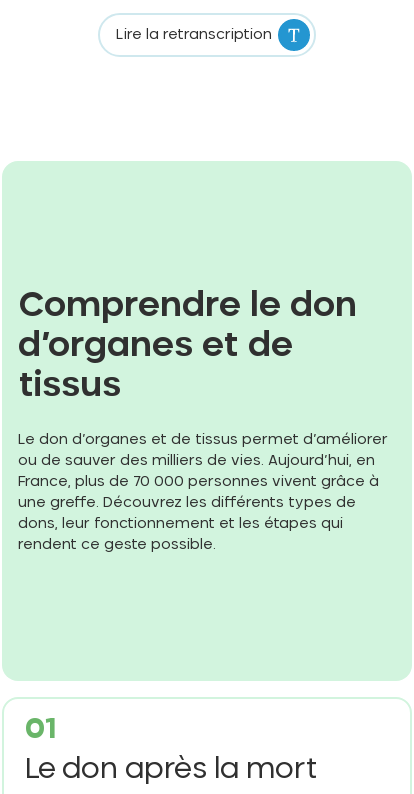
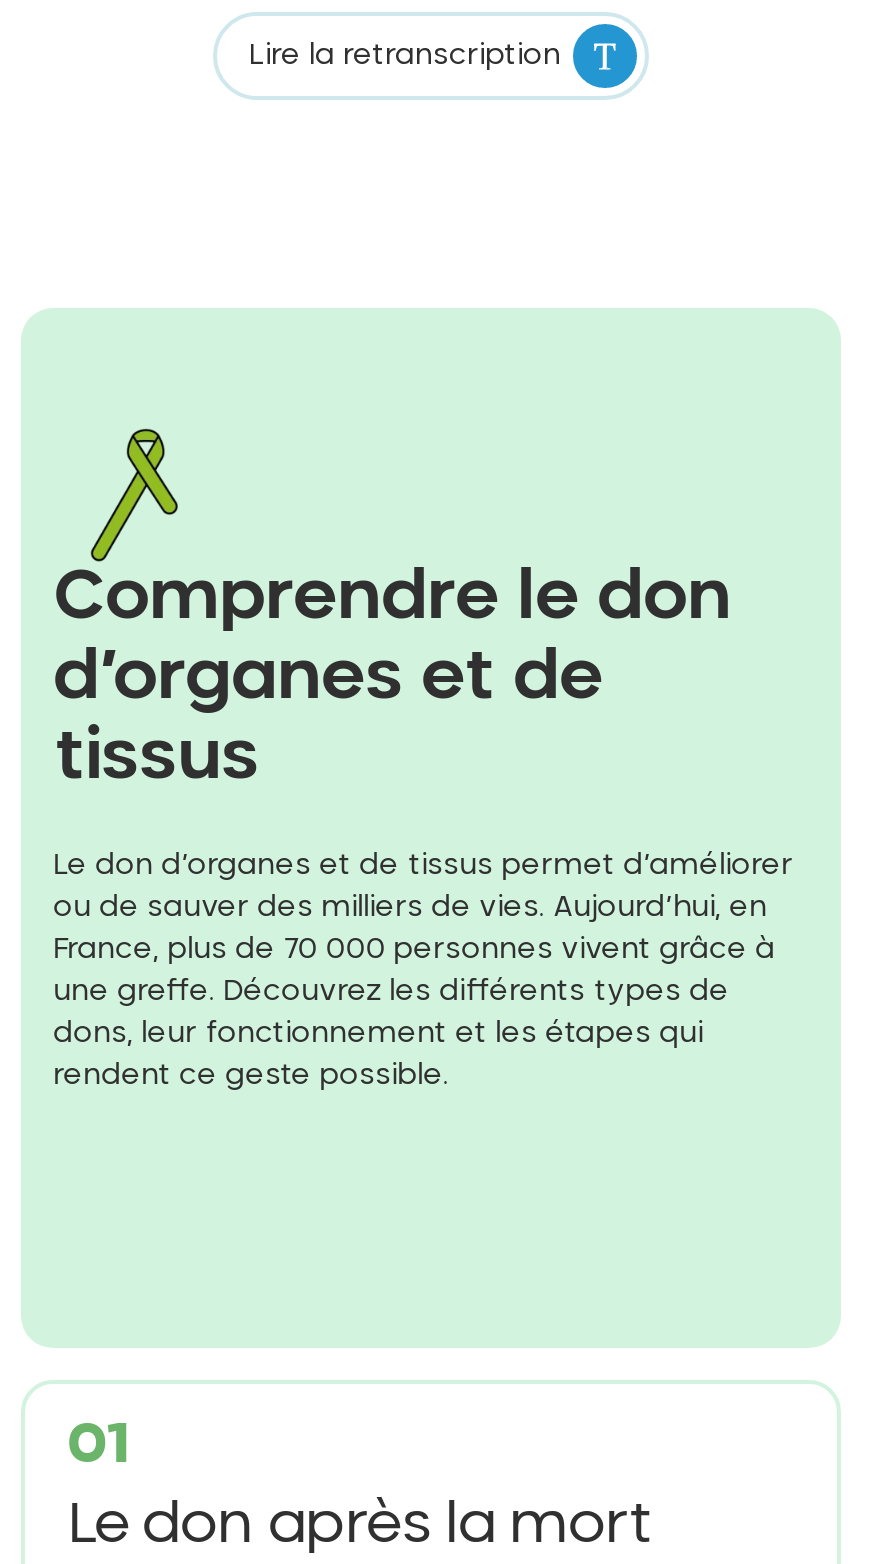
+ [image]
